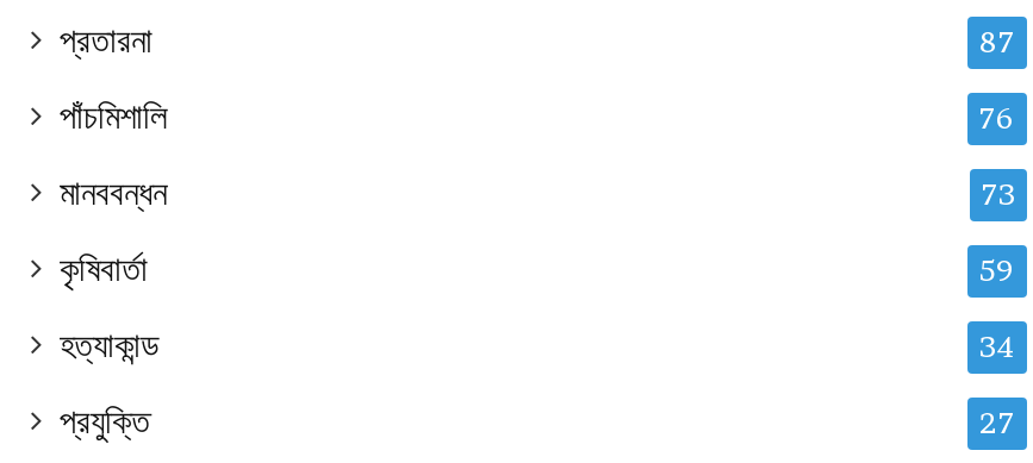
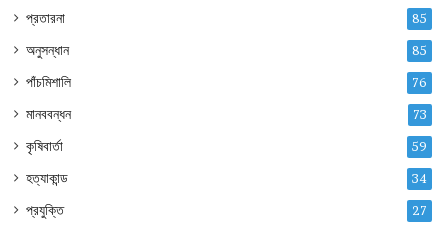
- 87
+ 85
+ অনুসন্ধান
+ 85
